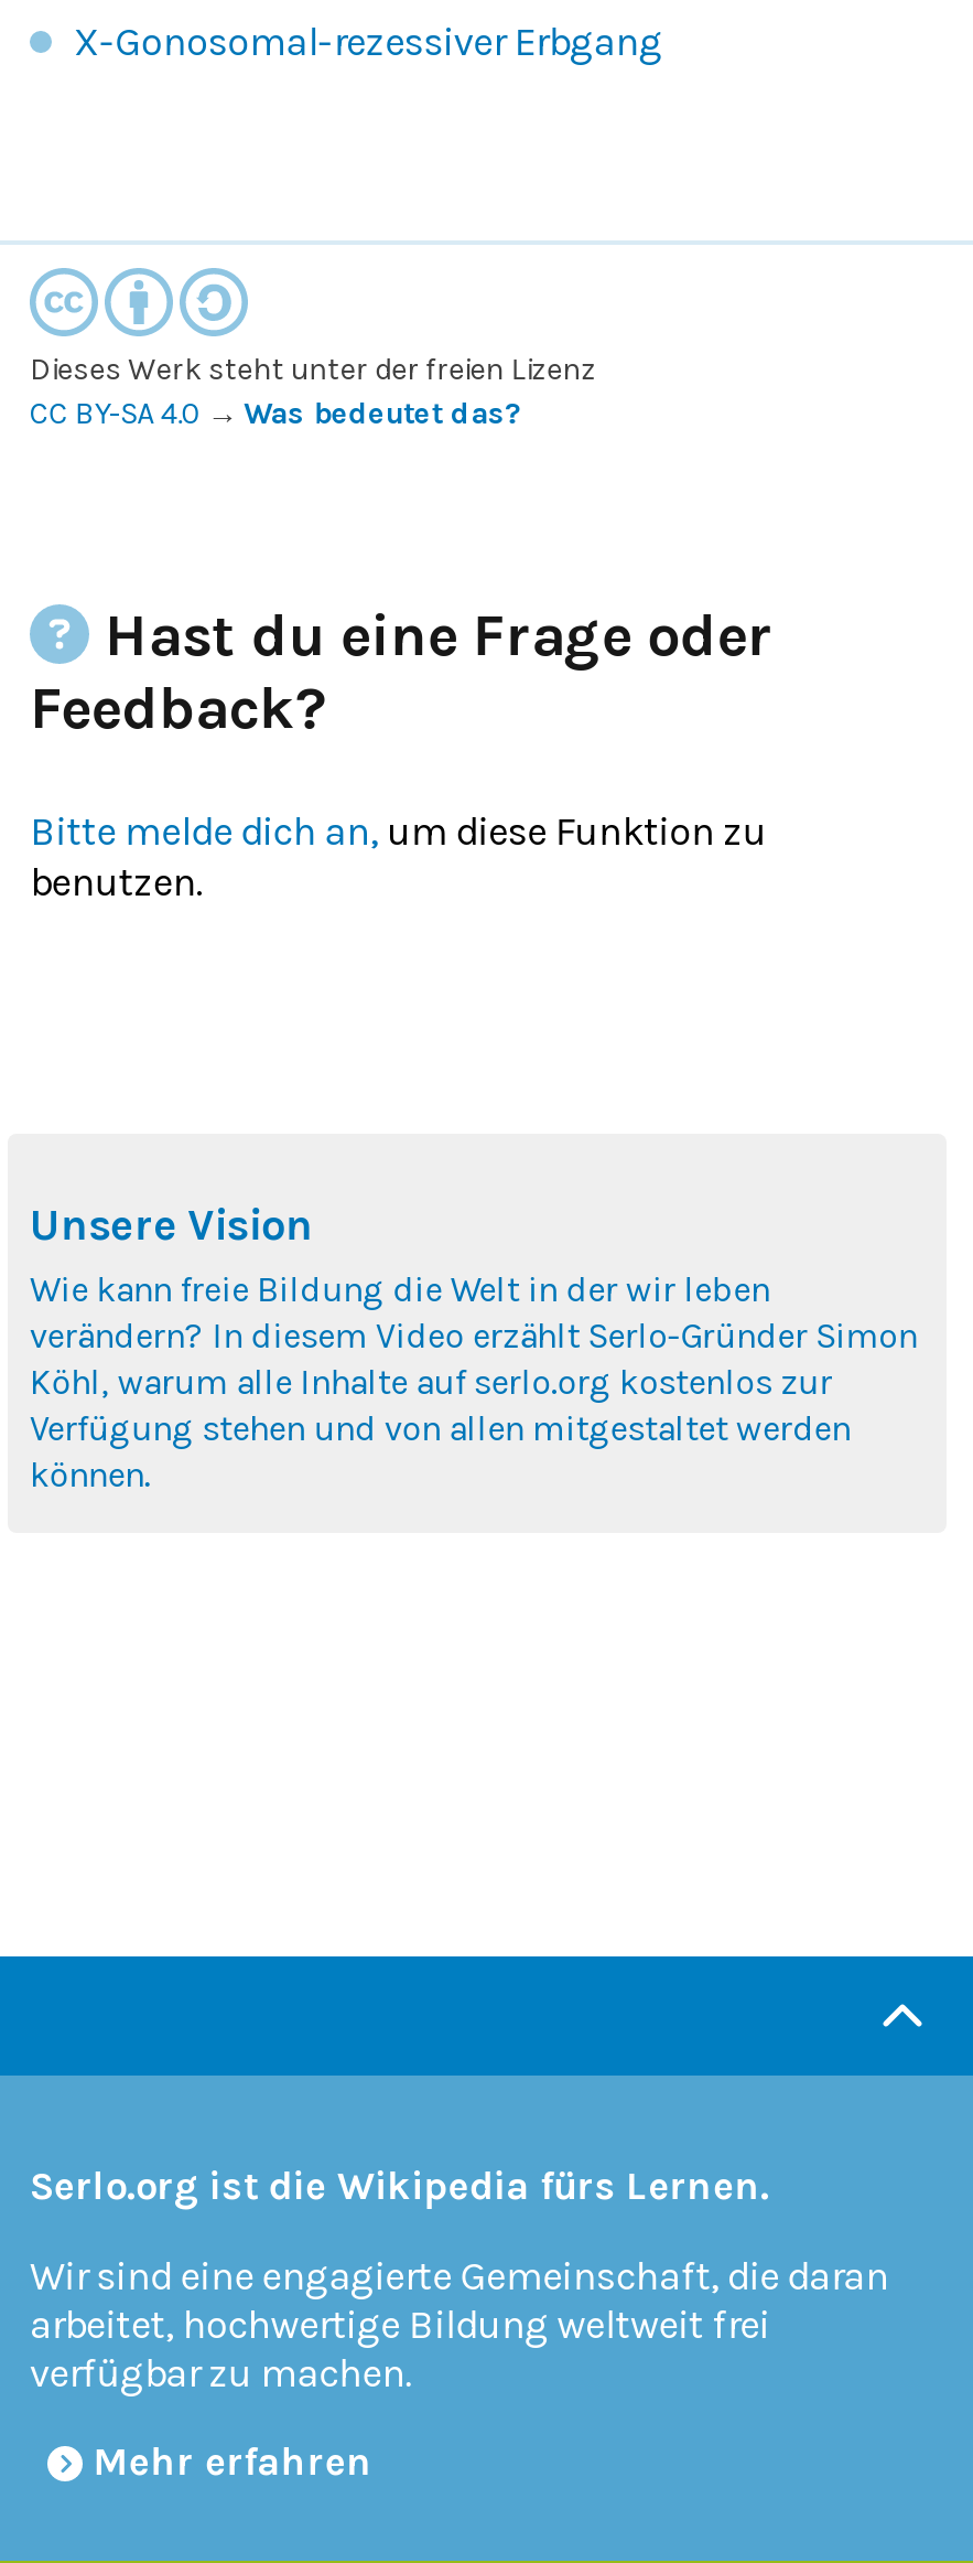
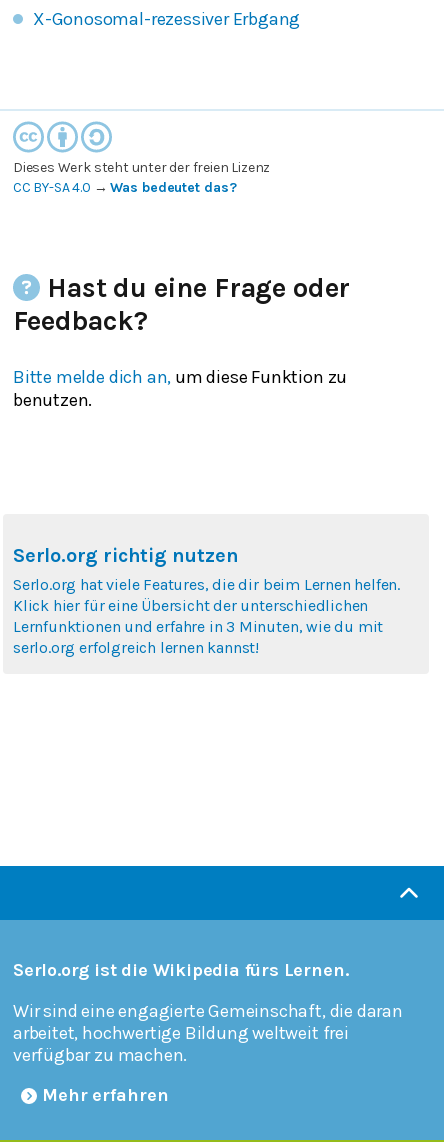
- Unsere Vision
- Wie kann freie Bildung die Welt in der wir leben
- verändern? In diesem Video erzählt Serlo-Gründer Simon
- Köhl, warum alle Inhalte auf serlo.org kostenlos zur
- Verfügung stehen und von allen mitgestaltet werden
- können.
+ Serlo.org richtig nutzen
+ Serlo.org hat viele Features, die dir beim Lernen helfen.
+ Klick hier für eine Übersicht der unterschiedlichen
+ Lernfunktionen und erfahre in 3 Minuten, wie du mit
+ serlo.org erfolgreich lernen kannst!
